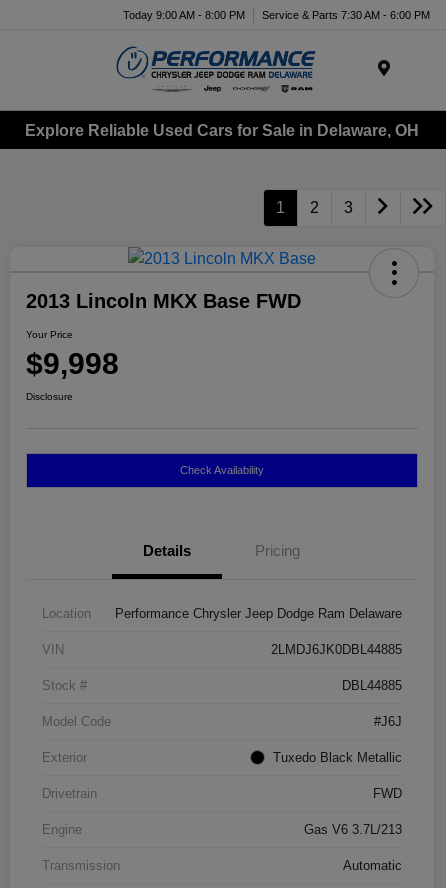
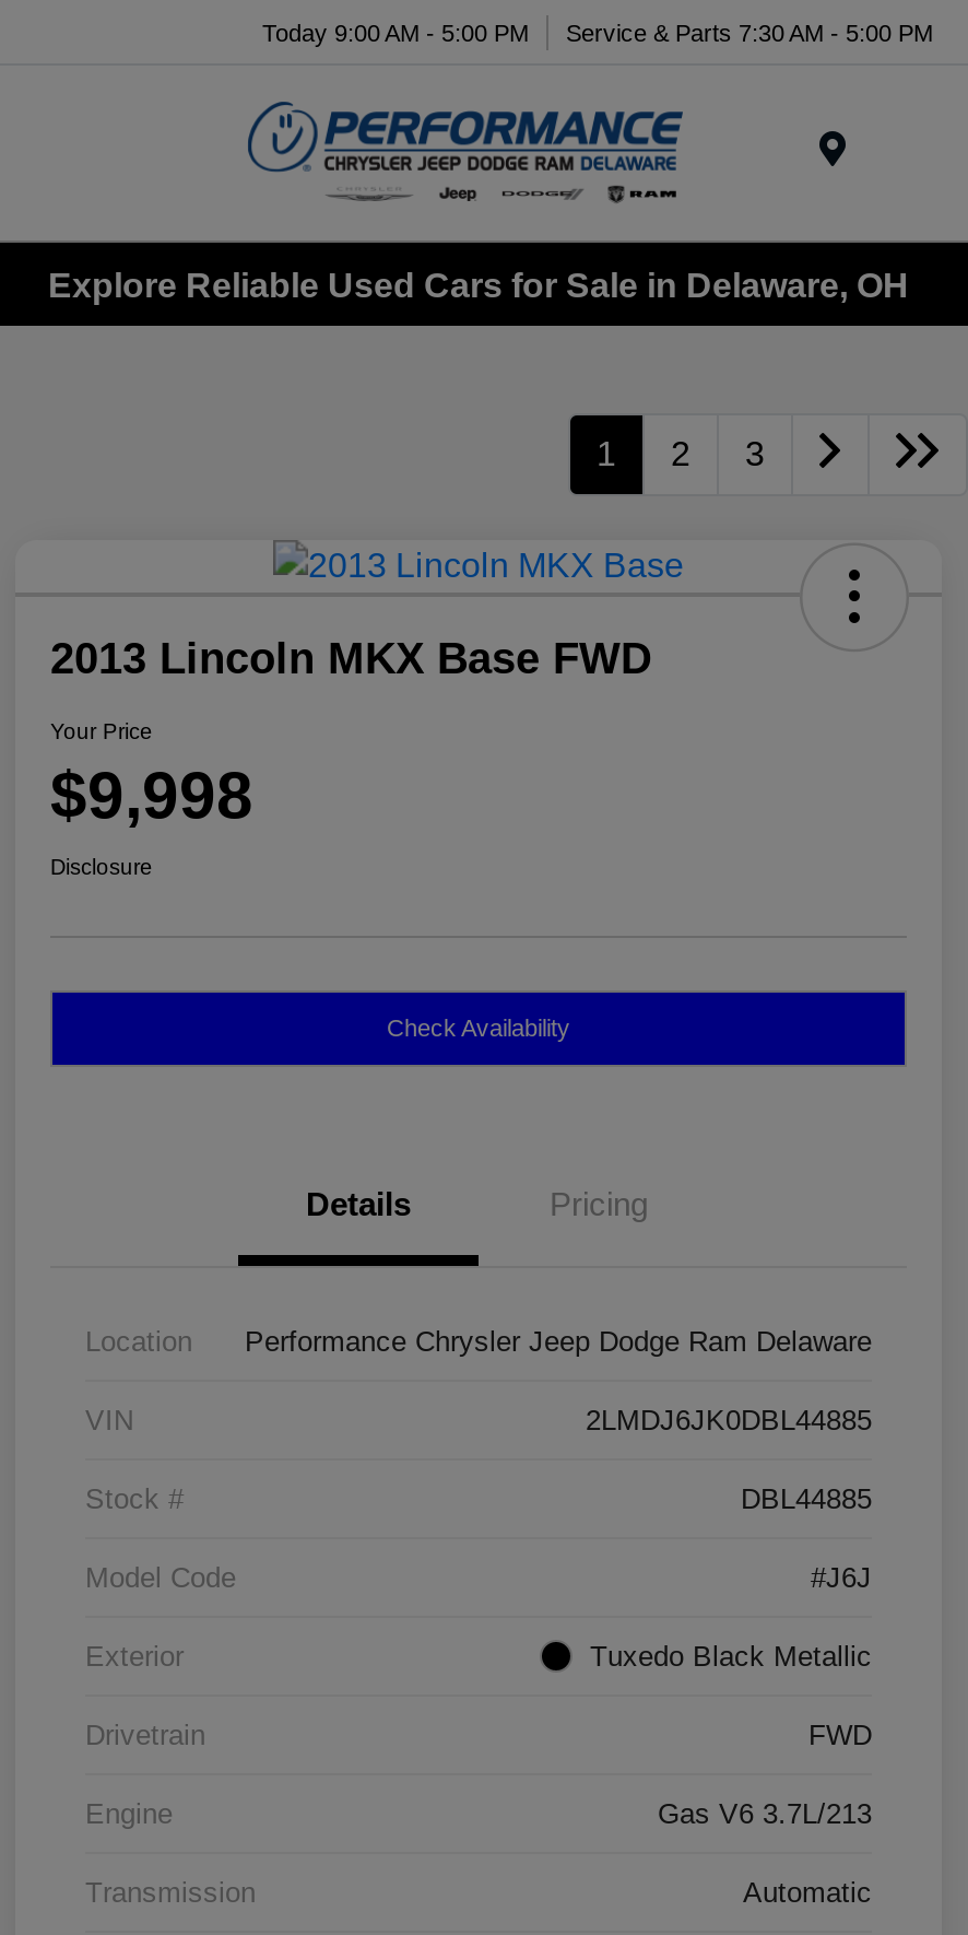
- Today 9:00 AM - 8:00 PM
+ Today 9:00 AM - 5:00 PM

- Service & Parts 7:30 AM - 6:00 PM
+ Service & Parts 7:30 AM - 5:00 PM
